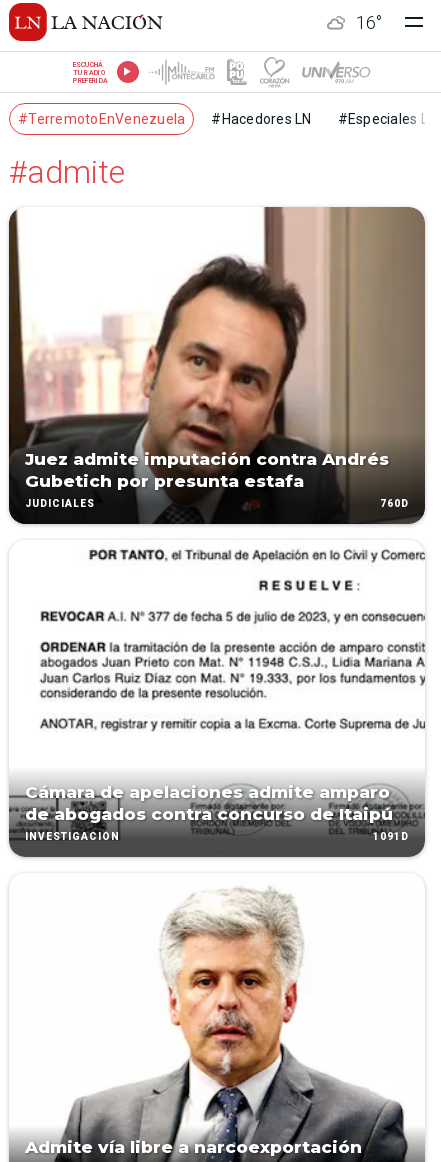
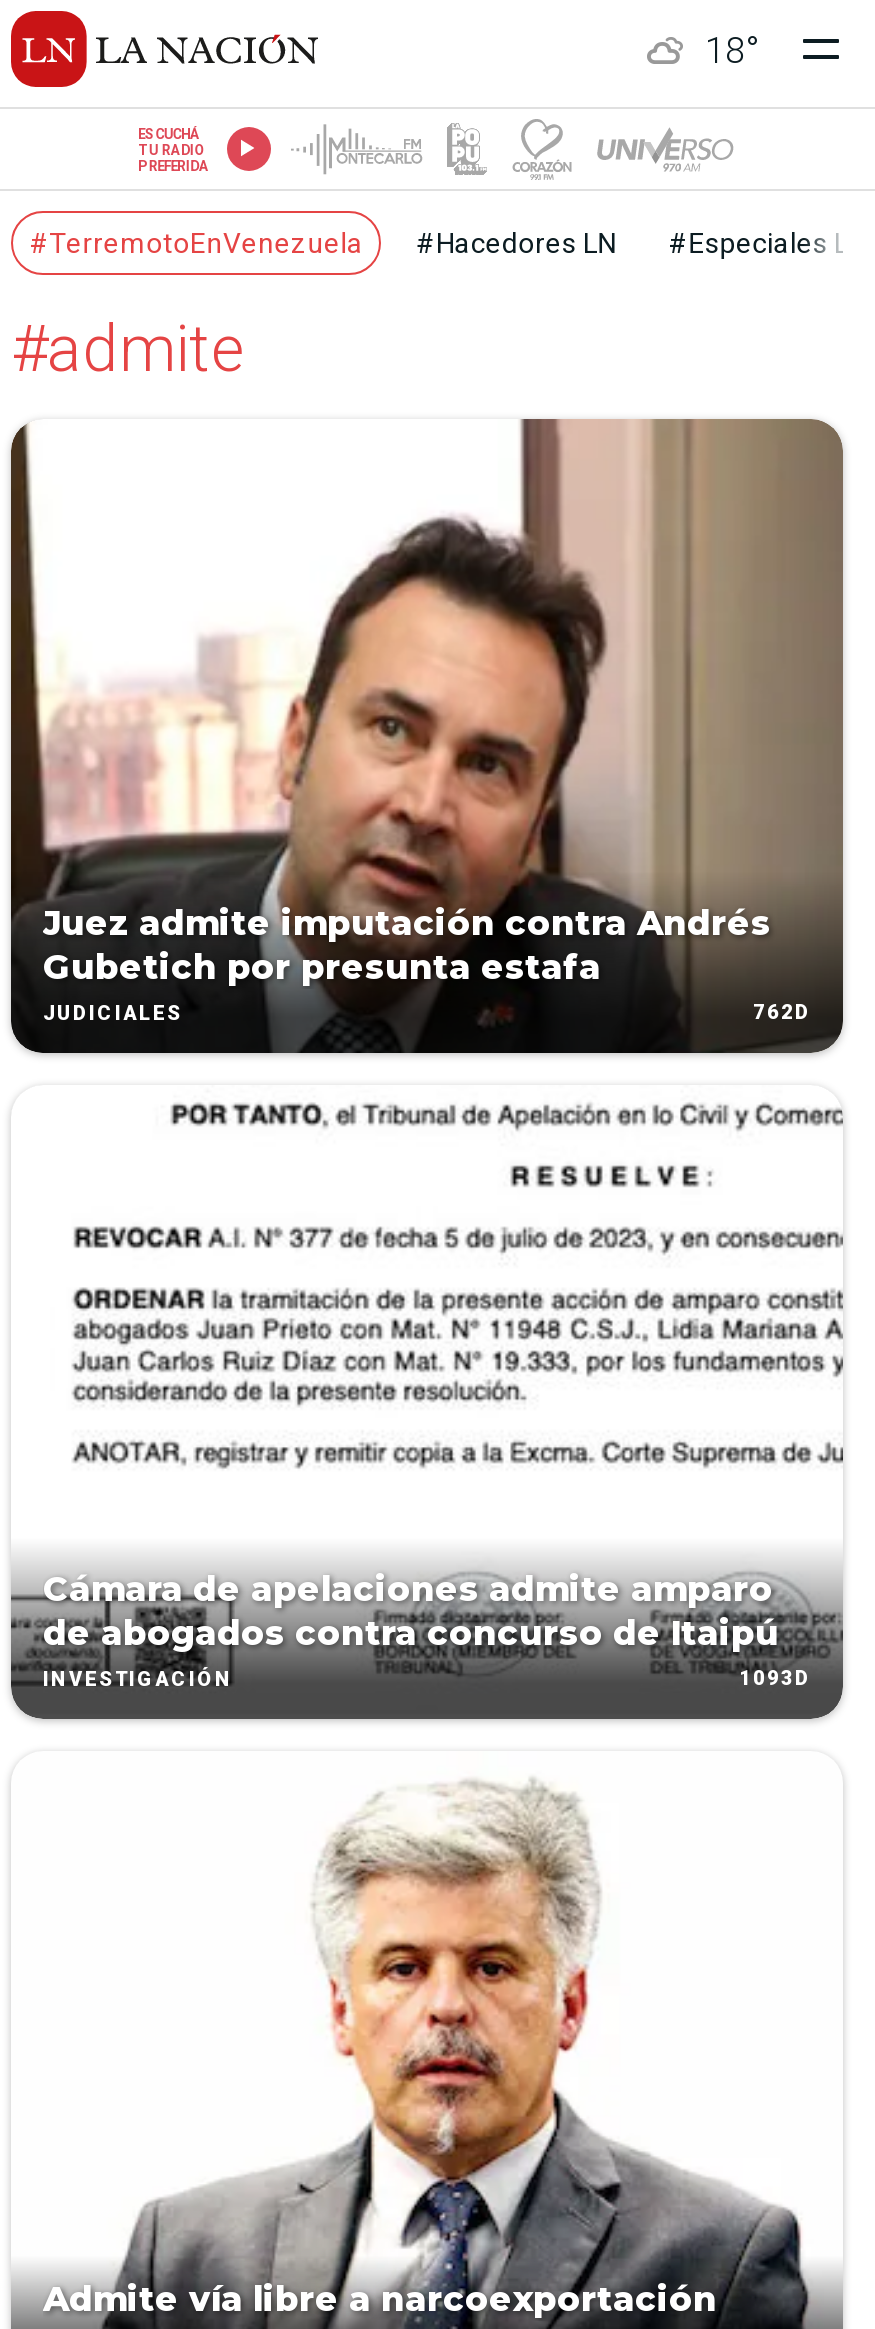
- 16°
+ 18°

- 760D
+ 762D

- 1091D
+ 1093D
